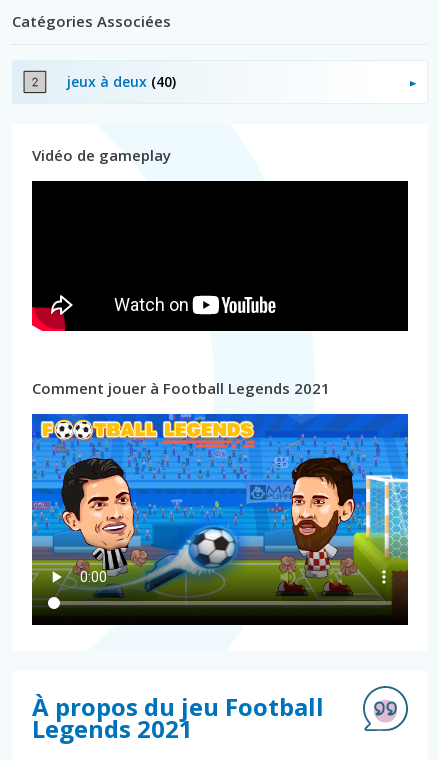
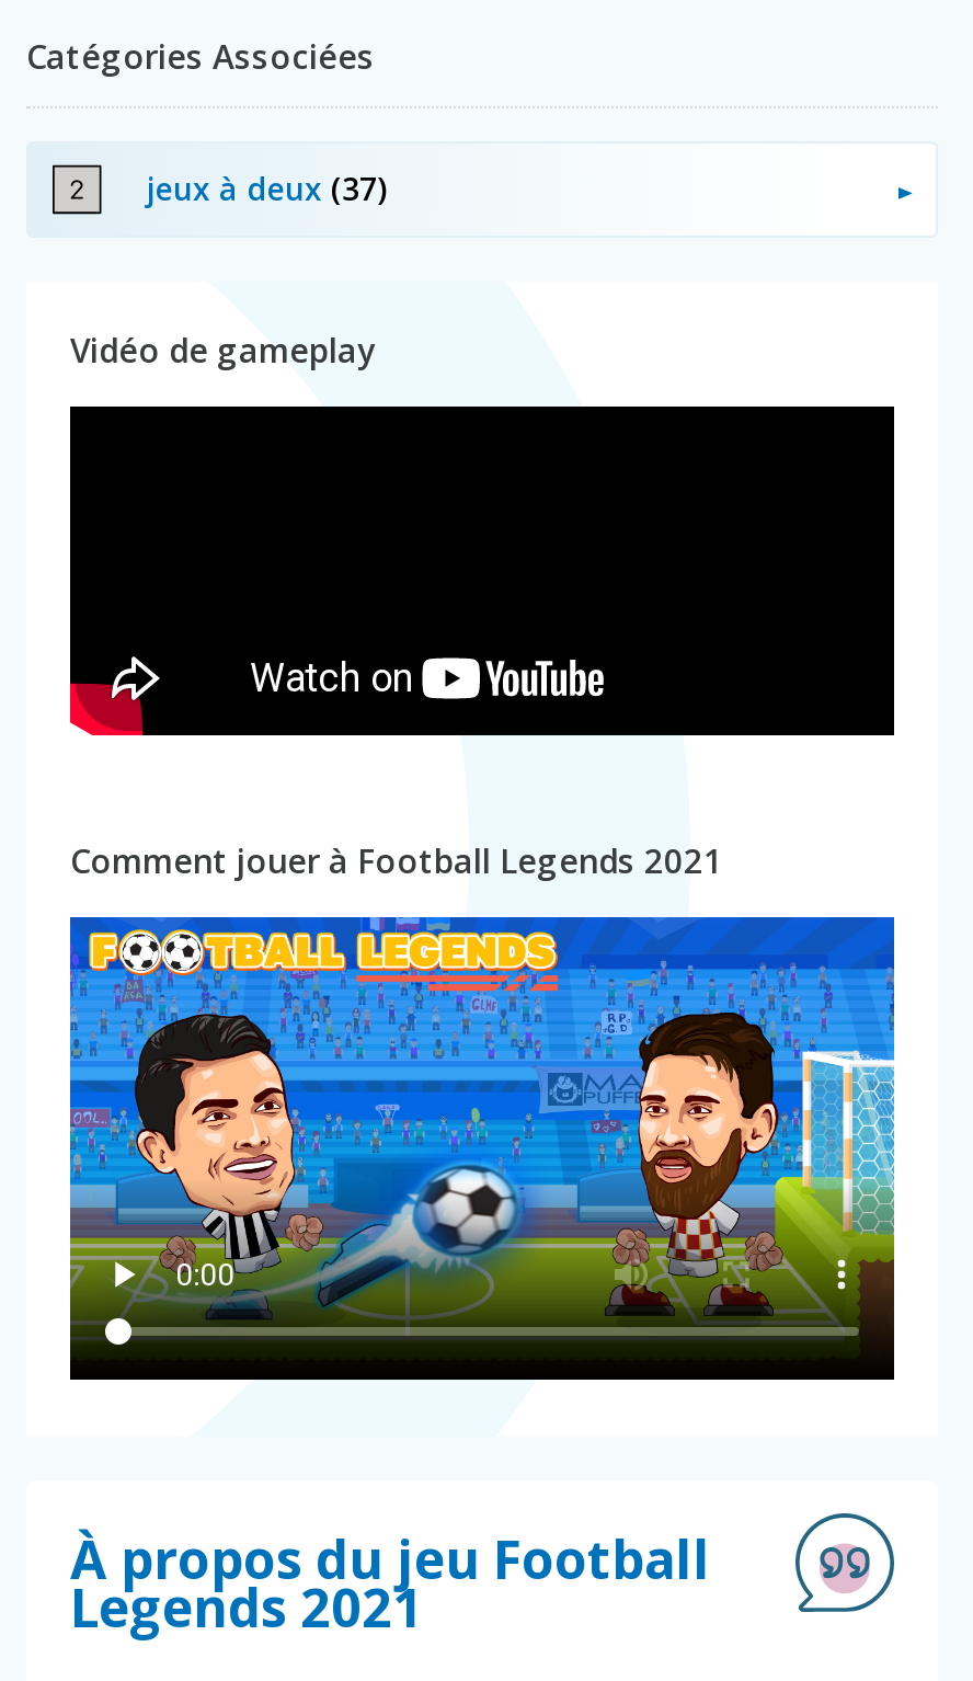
- jeux à deux (40)
+ jeux à deux (37)
